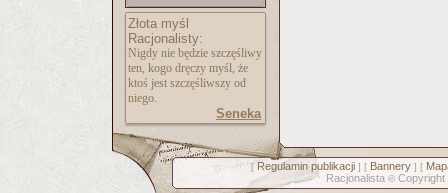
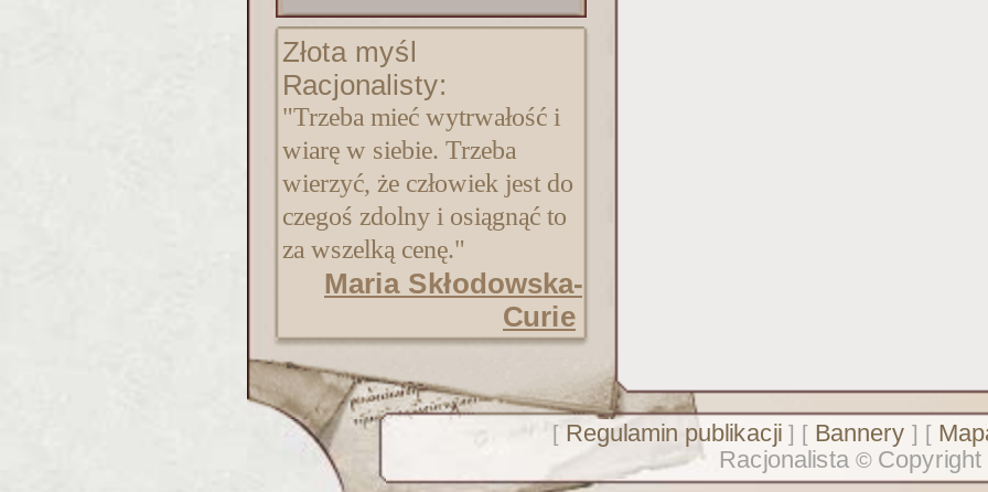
- Nigdy nie będzie szczęśliwy
- ten, kogo dręczy myśl, że
- ktoś jest szczęśliwszy od
- niego.
- Seneka
+ "Trzeba mieć wytrwałość i
+ wiarę w siebie. Trzeba
+ wierzyć, że człowiek jest do
+ czegoś zdolny i osiągnąć to
+ za wszelką cenę."
+ Maria Skłodowska-
+ Curie
